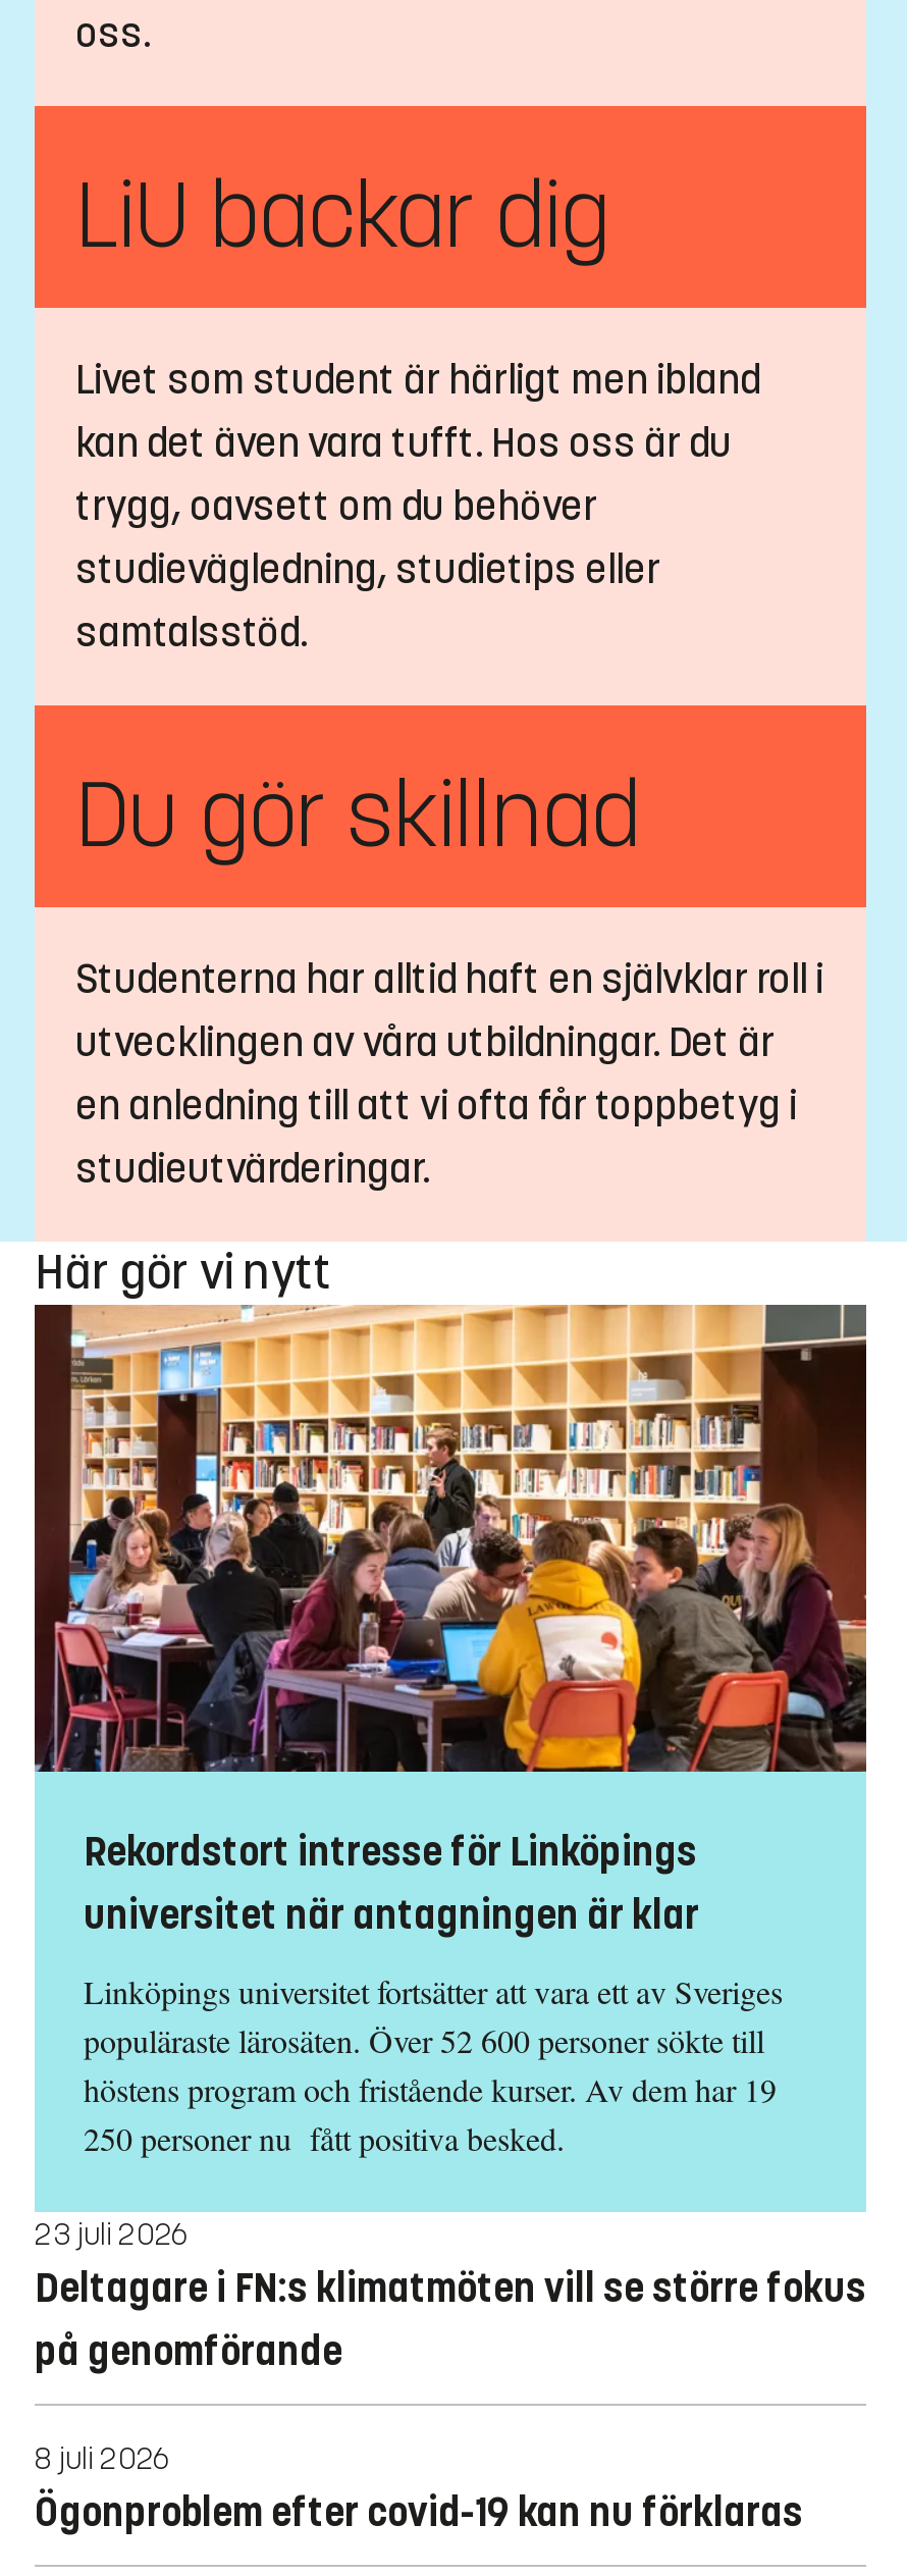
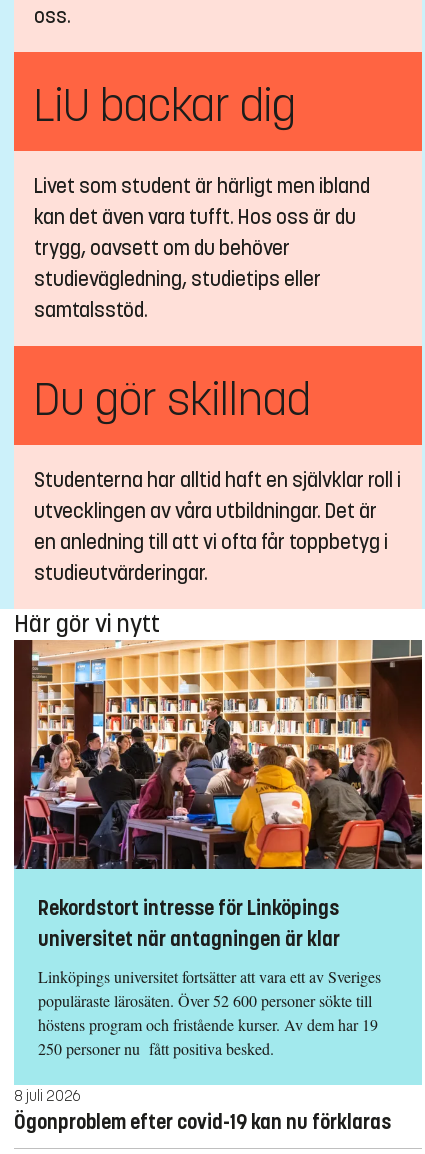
- 23 juli 2026
- Deltagare i FN:s klimatmöten vill se större fokus
- på genomförande
